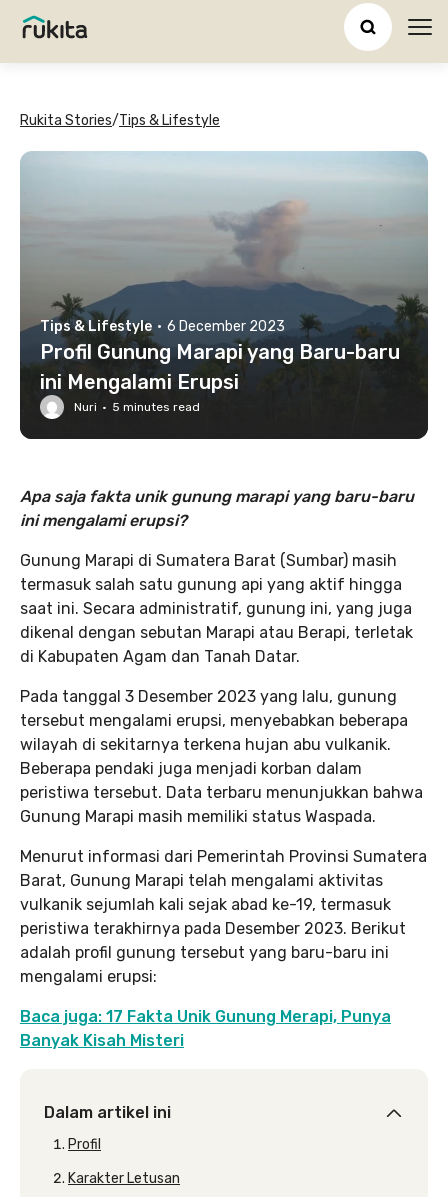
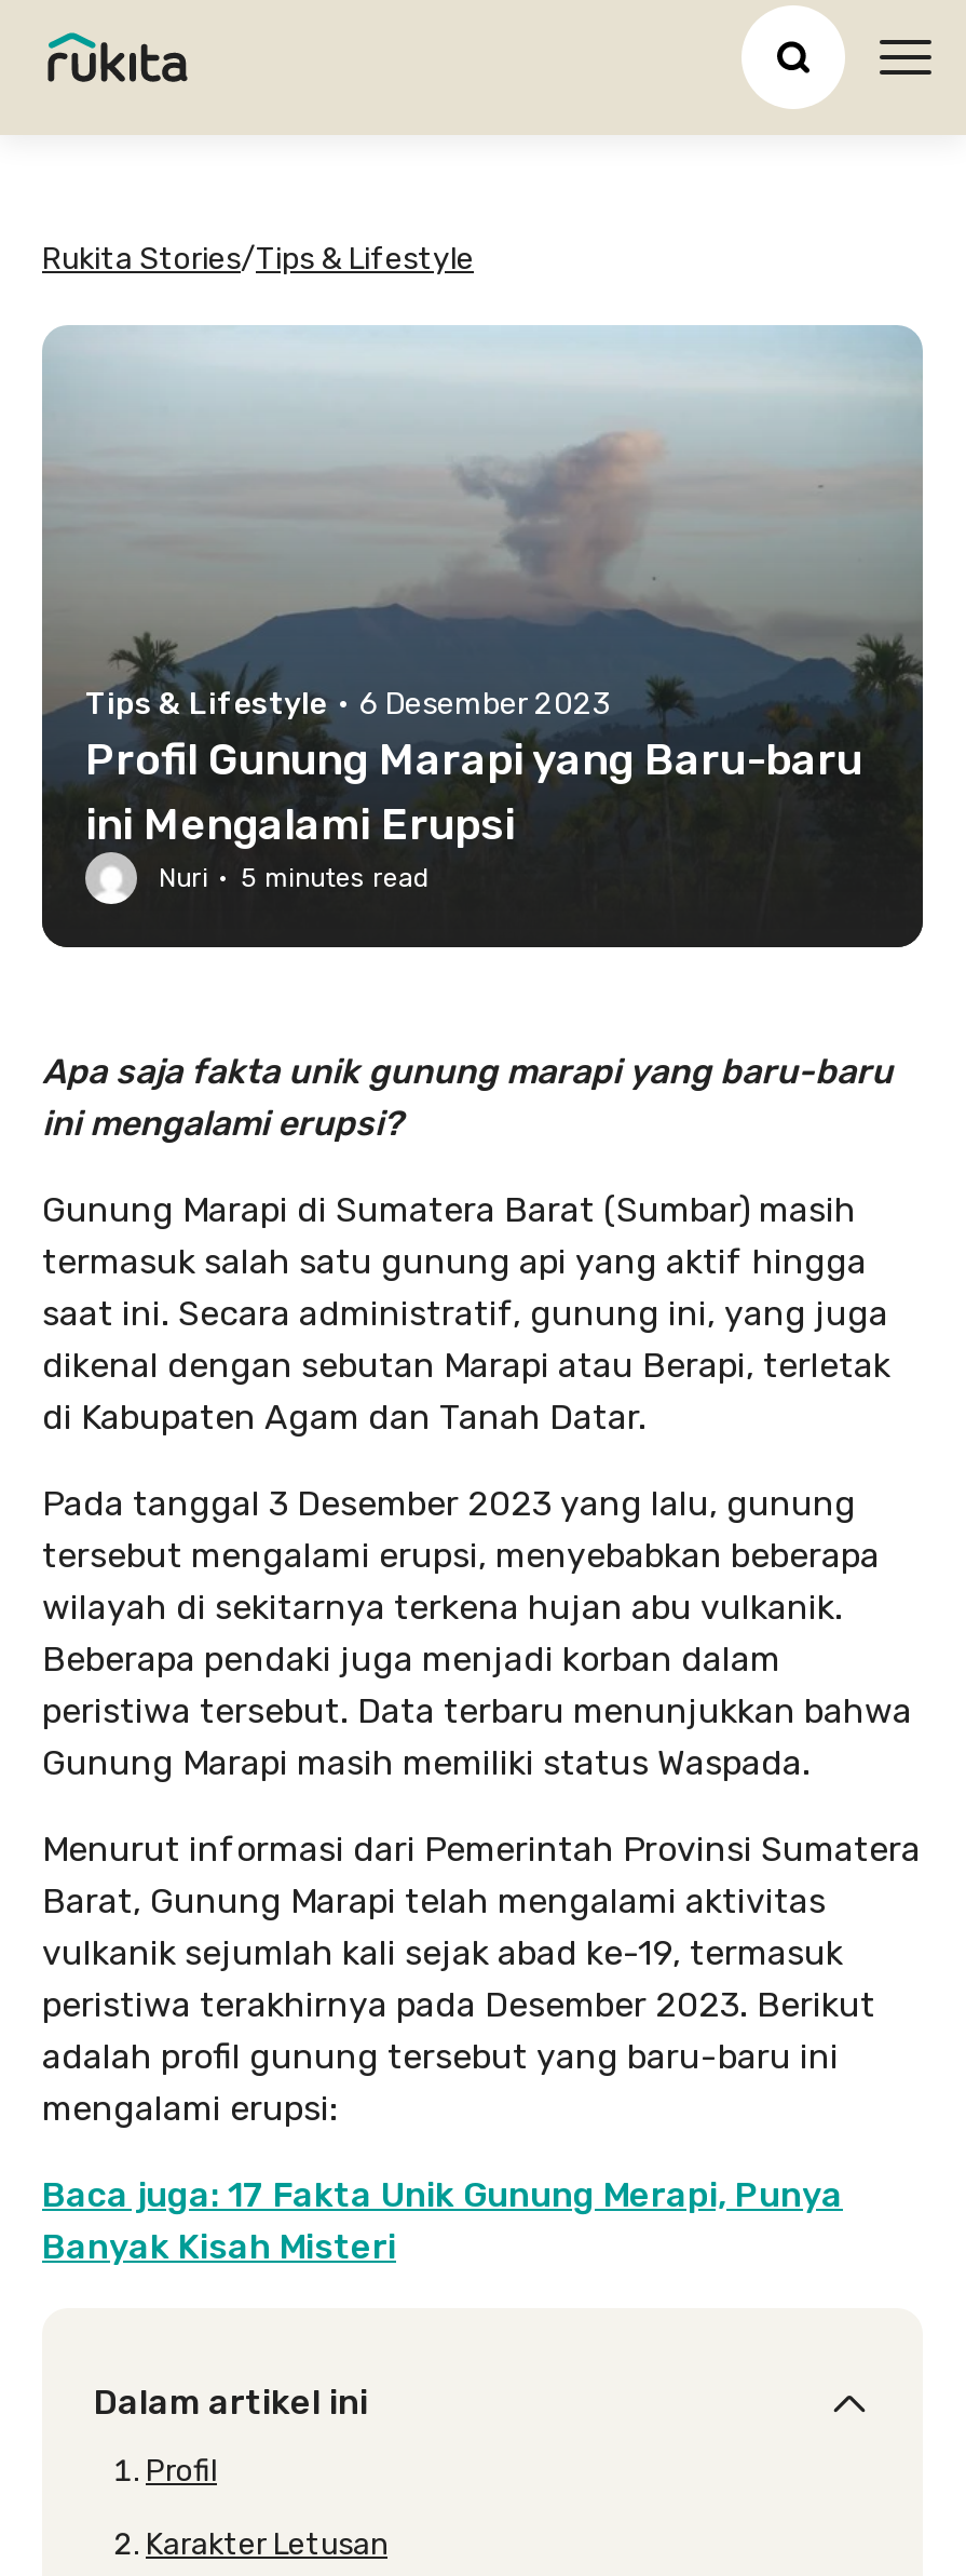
- Tips & Lifestyle · 6 December 2023
+ Tips & Lifestyle · 6 Desember 2023
